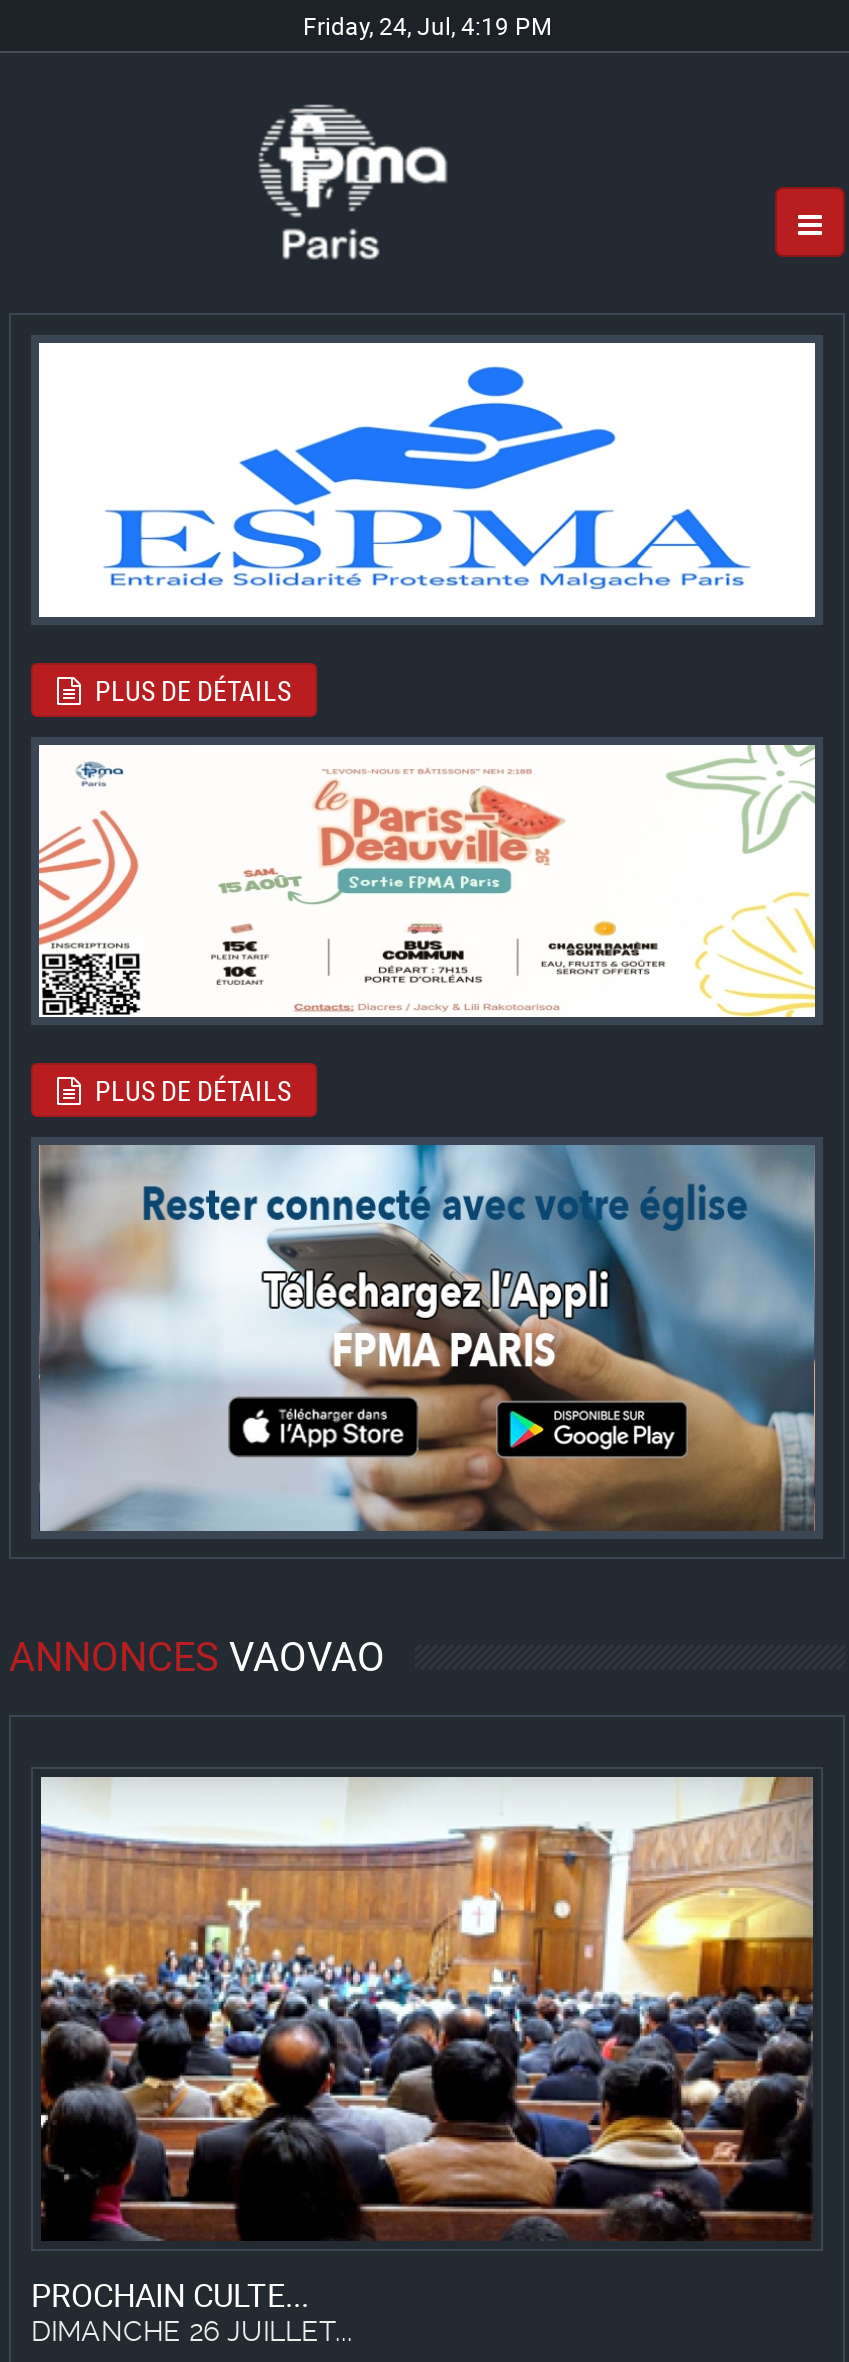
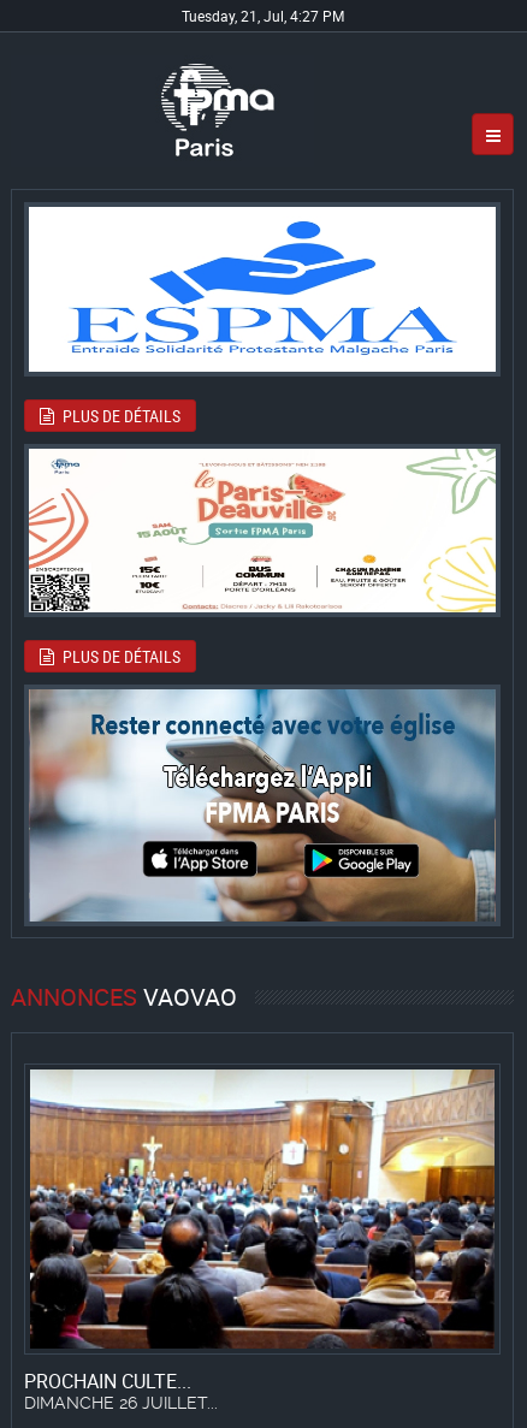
- Friday, 24, Jul, 4:19 PM
+ Tuesday, 21, Jul, 4:27 PM
